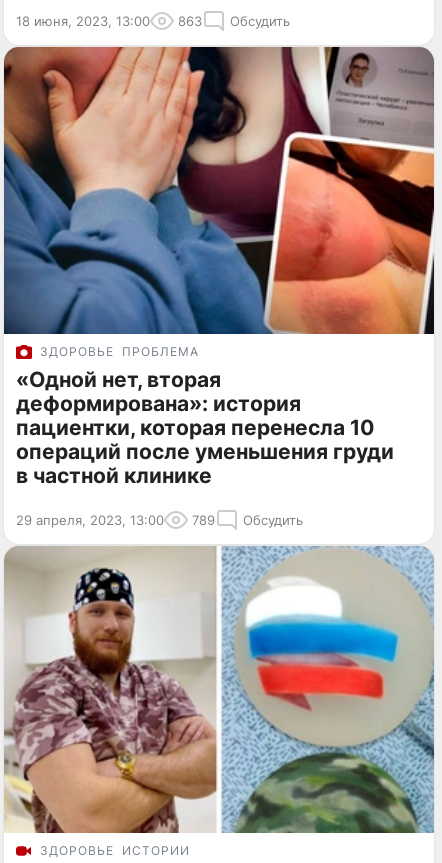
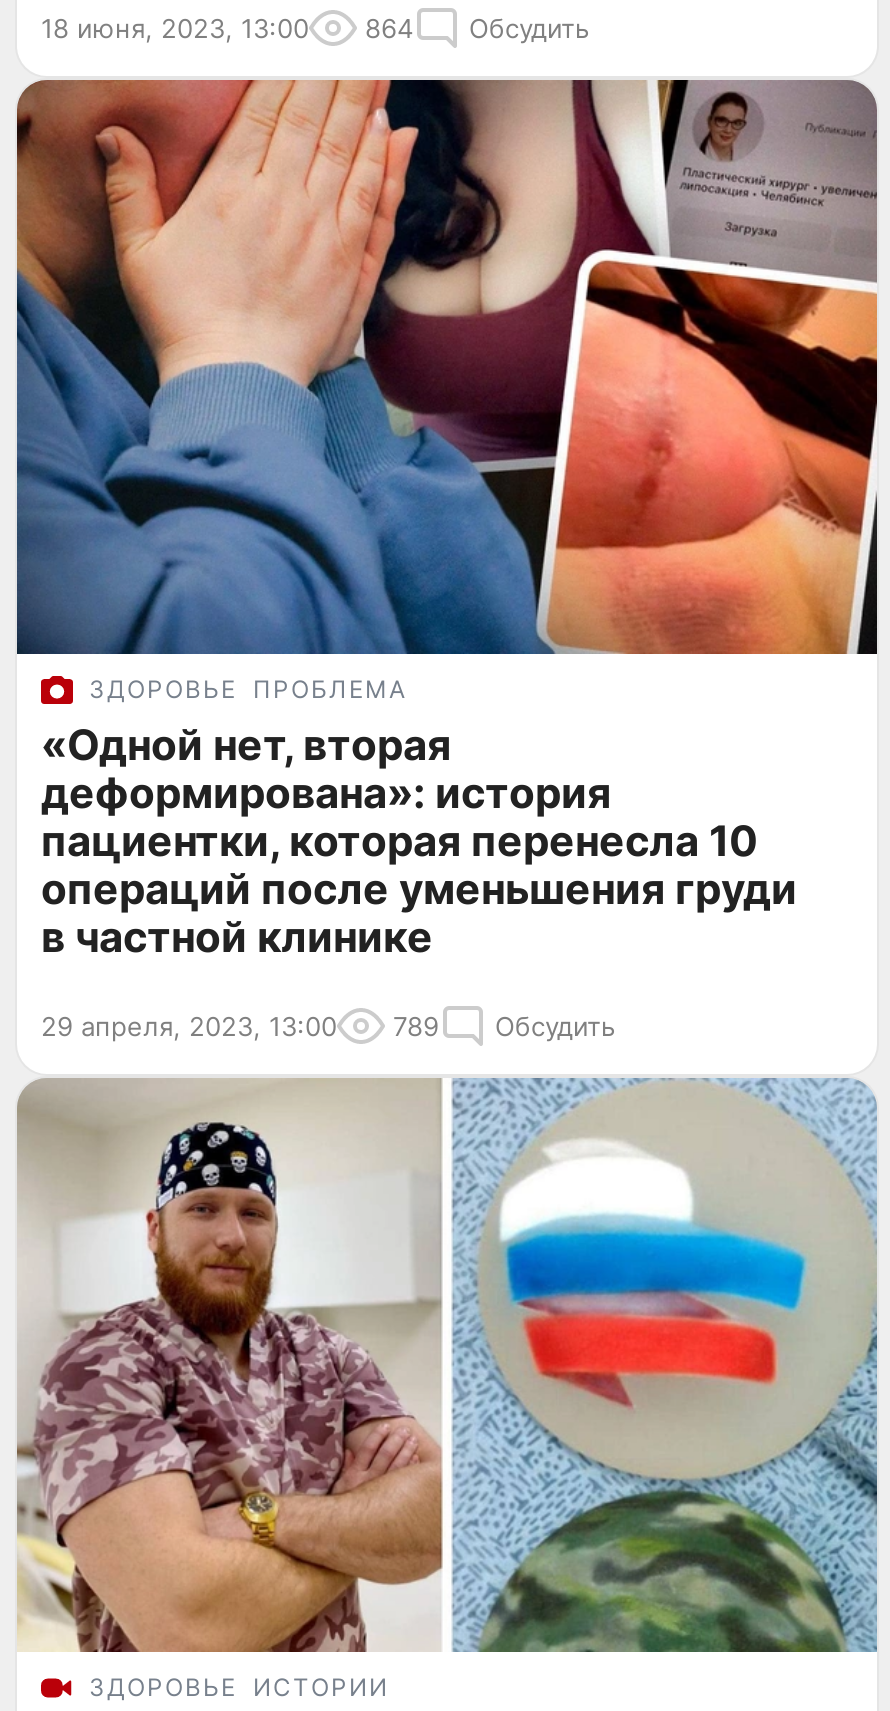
- 18 июня, 2023, 13:00 863 Обсудить
+ 18 июня, 2023, 13:00 864 Обсудить
